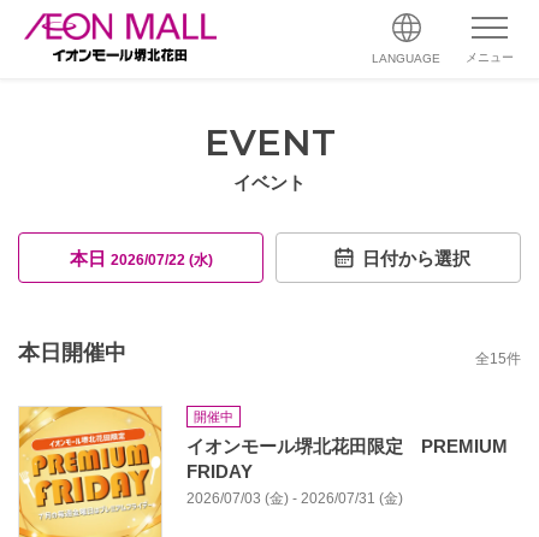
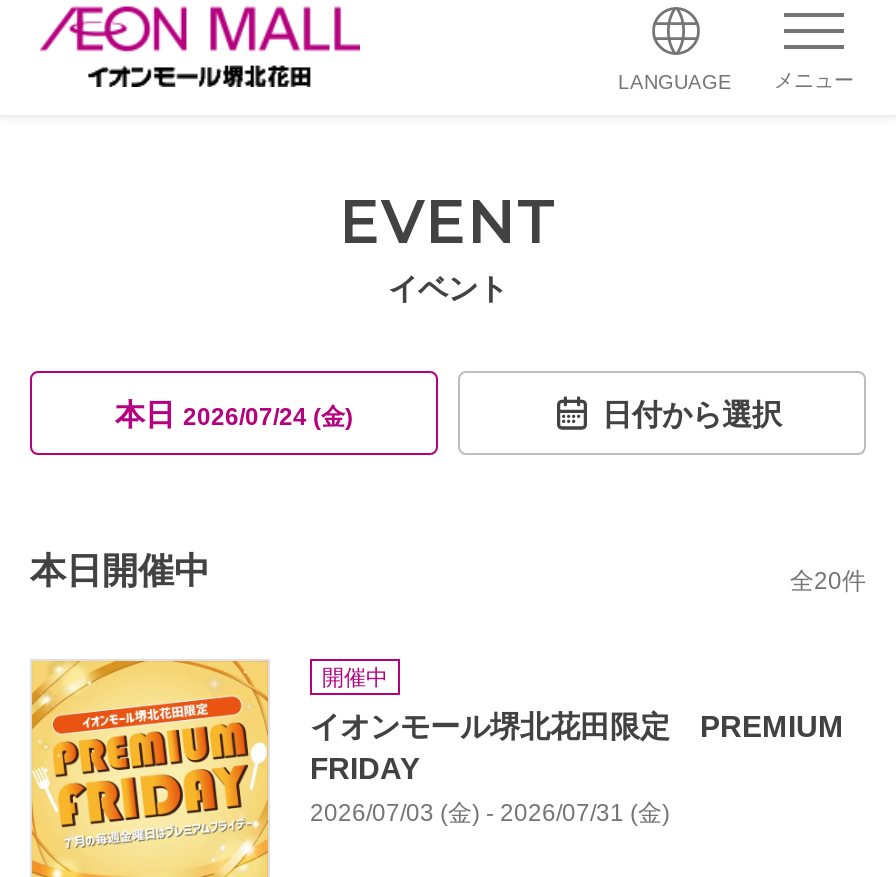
- 本日2026/07/22 (水)
+ 本日2026/07/24 (金)

- 全15件
+ 全20件
